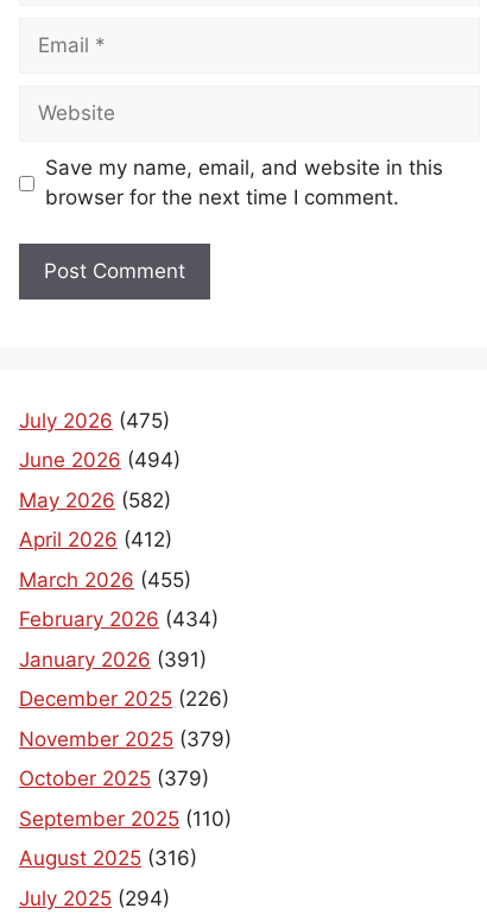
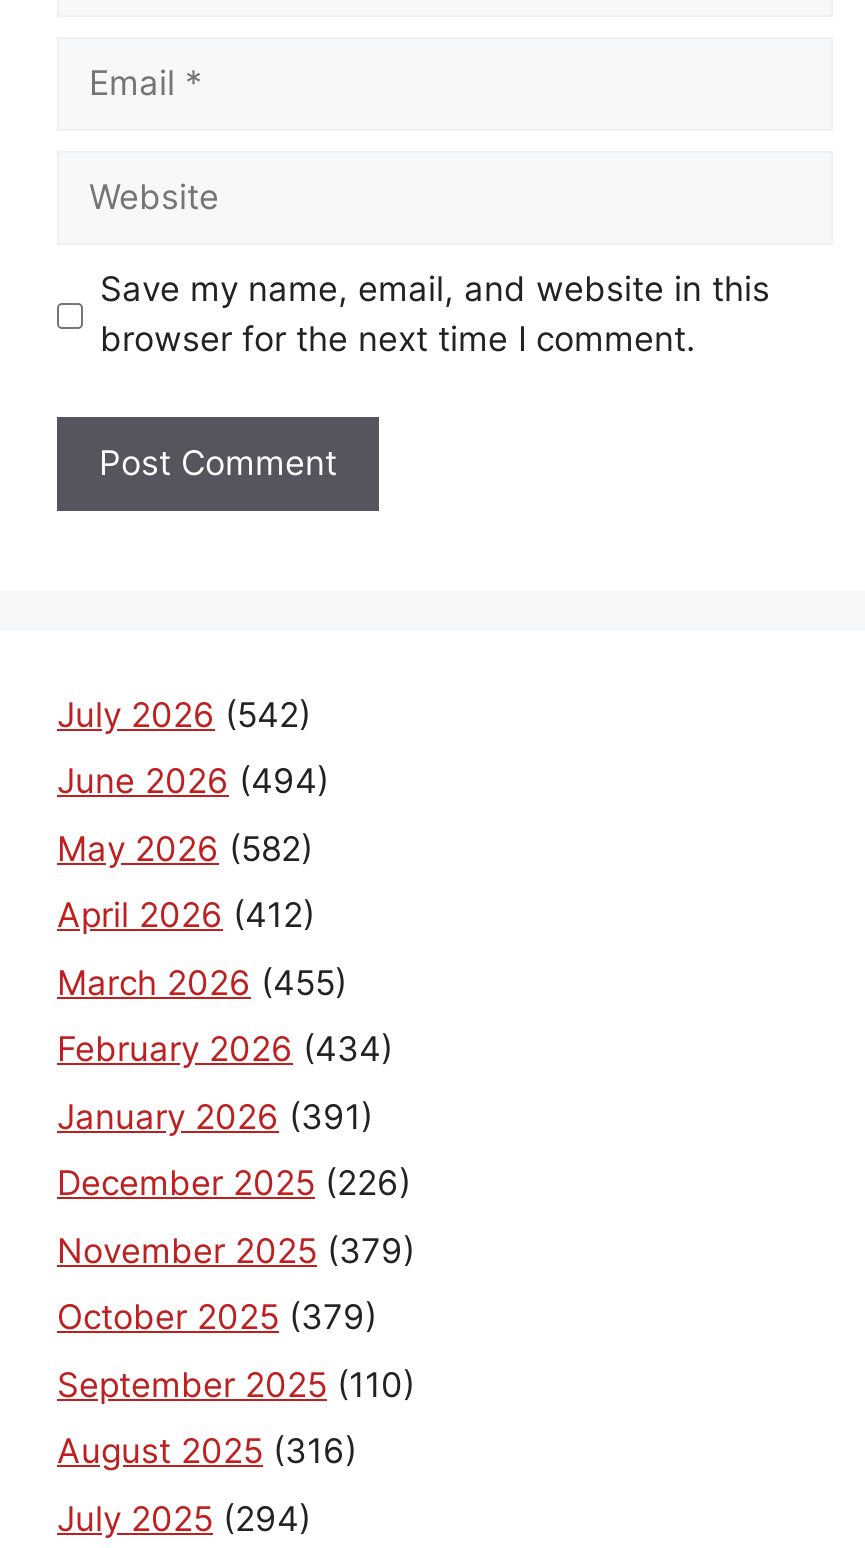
- July 2026 (475)
+ July 2026 (542)
